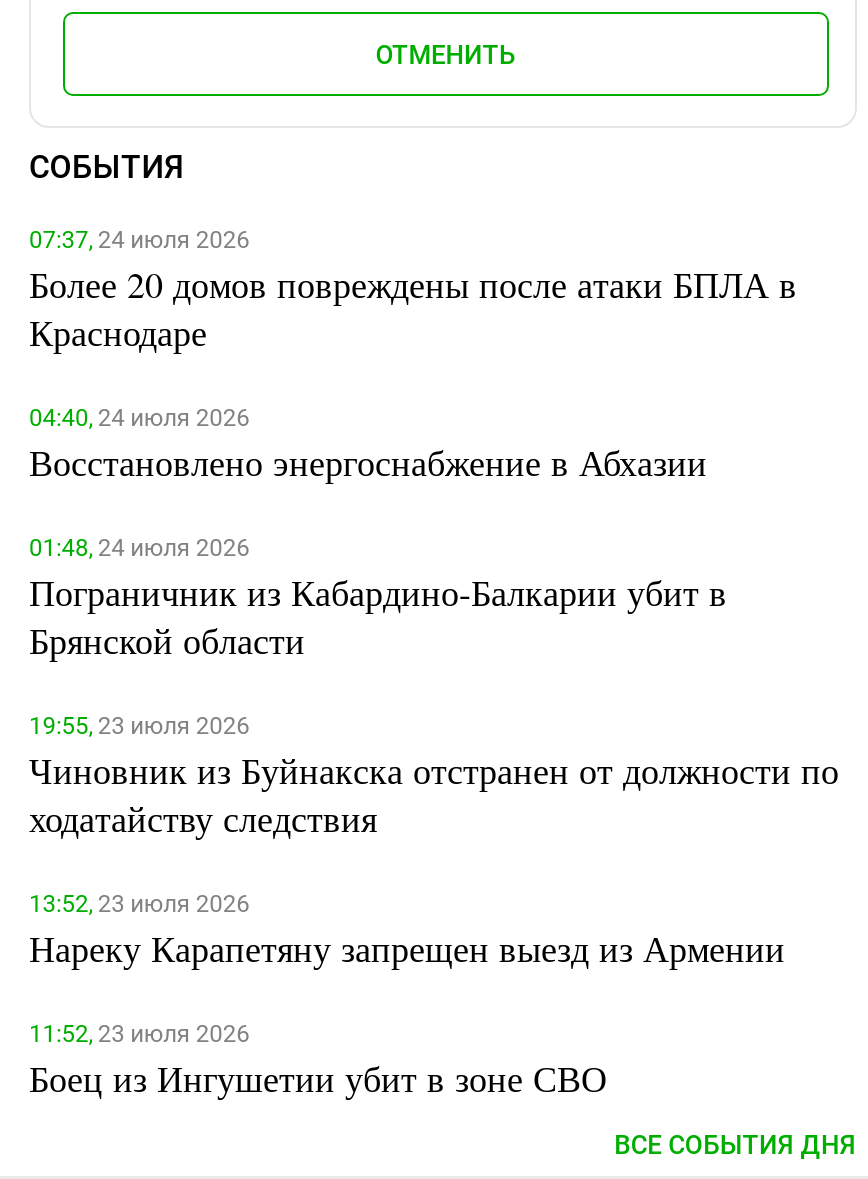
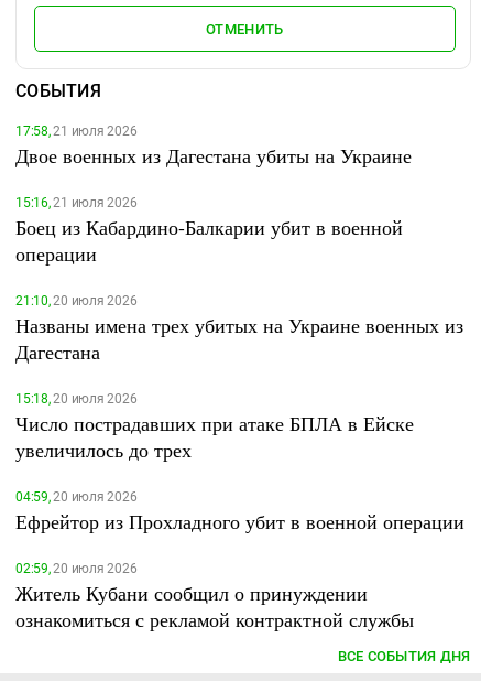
- 07:37, 24 июля 2026
- Более 20 домов повреждены после атаки БПЛА в
- Краснодаре
+ 17:58, 21 июля 2026
+ Двое военных из Дагестана убиты на Украине

- 04:40, 24 июля 2026
- Восстановлено энергоснабжение в Абхазии
+ 15:16, 21 июля 2026
+ Боец из Кабардино-Балкарии убит в военной
+ операции

- 01:48, 24 июля 2026
- Пограничник из Кабардино-Балкарии убит в
- Брянской области
+ 21:10, 20 июля 2026
+ Названы имена трех убитых на Украине военных из
+ Дагестана

- 19:55, 23 июля 2026
- Чиновник из Буйнакска отстранен от должности по
- ходатайству следствия
+ 15:18, 20 июля 2026
+ Число пострадавших при атаке БПЛА в Ейске
+ увеличилось до трех

- 13:52, 23 июля 2026
- Нареку Карапетяну запрещен выезд из Армении
+ 04:59, 20 июля 2026
+ Ефрейтор из Прохладного убит в военной операции

- 11:52, 23 июля 2026
- Боец из Ингушетии убит в зоне СВО
+ 02:59, 20 июля 2026
+ Житель Кубани сообщил о принуждении
+ ознакомиться с рекламой контрактной службы
